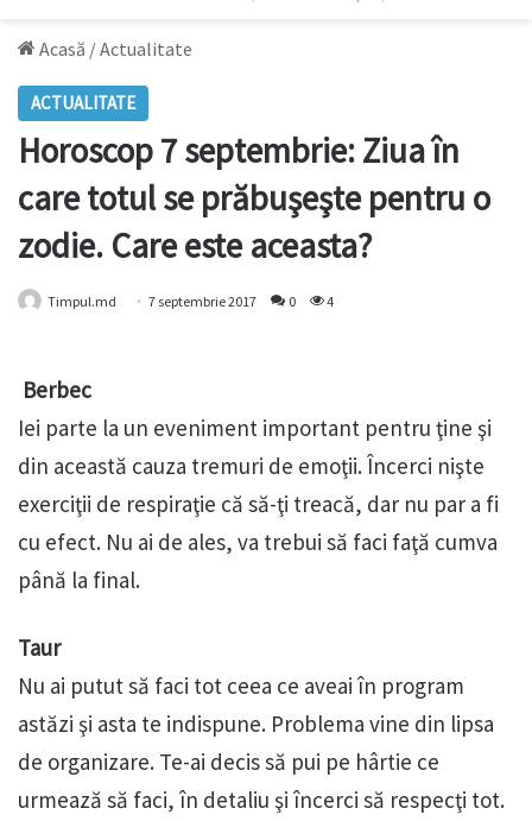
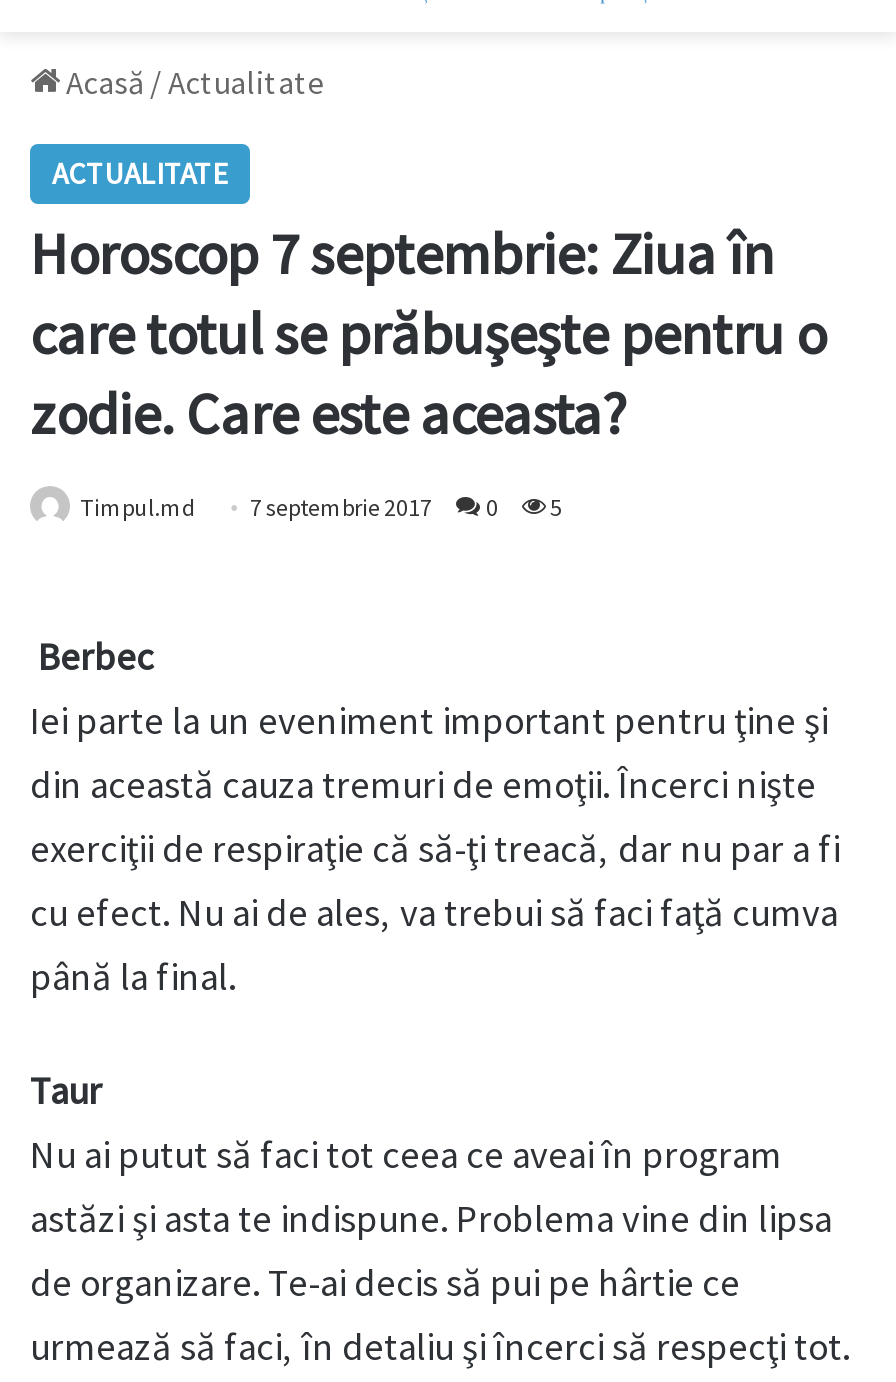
- Timpul.md 7 septembrie 2017 0 4
+ Timpul.md 7 septembrie 2017 0 5
